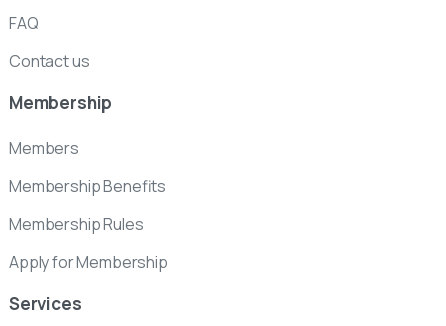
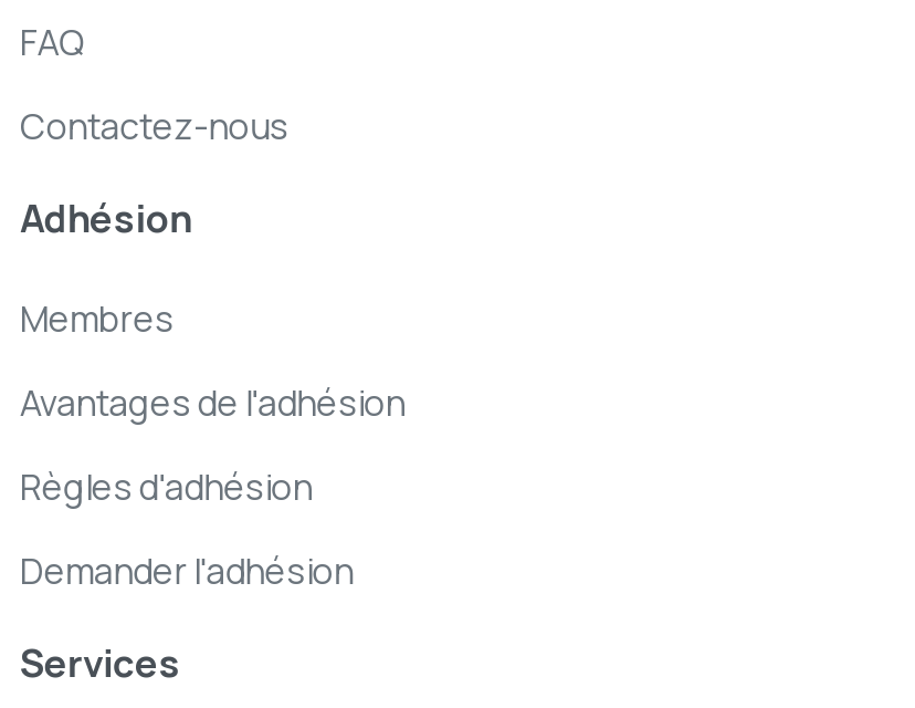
- Contact us
+ Contactez-nous

- Membership
+ Adhésion

- Members
+ Membres

- Membership Benefits
+ Avantages de l'adhésion

- Membership Rules
+ Règles d'adhésion

- Apply for Membership
+ Demander l'adhésion
